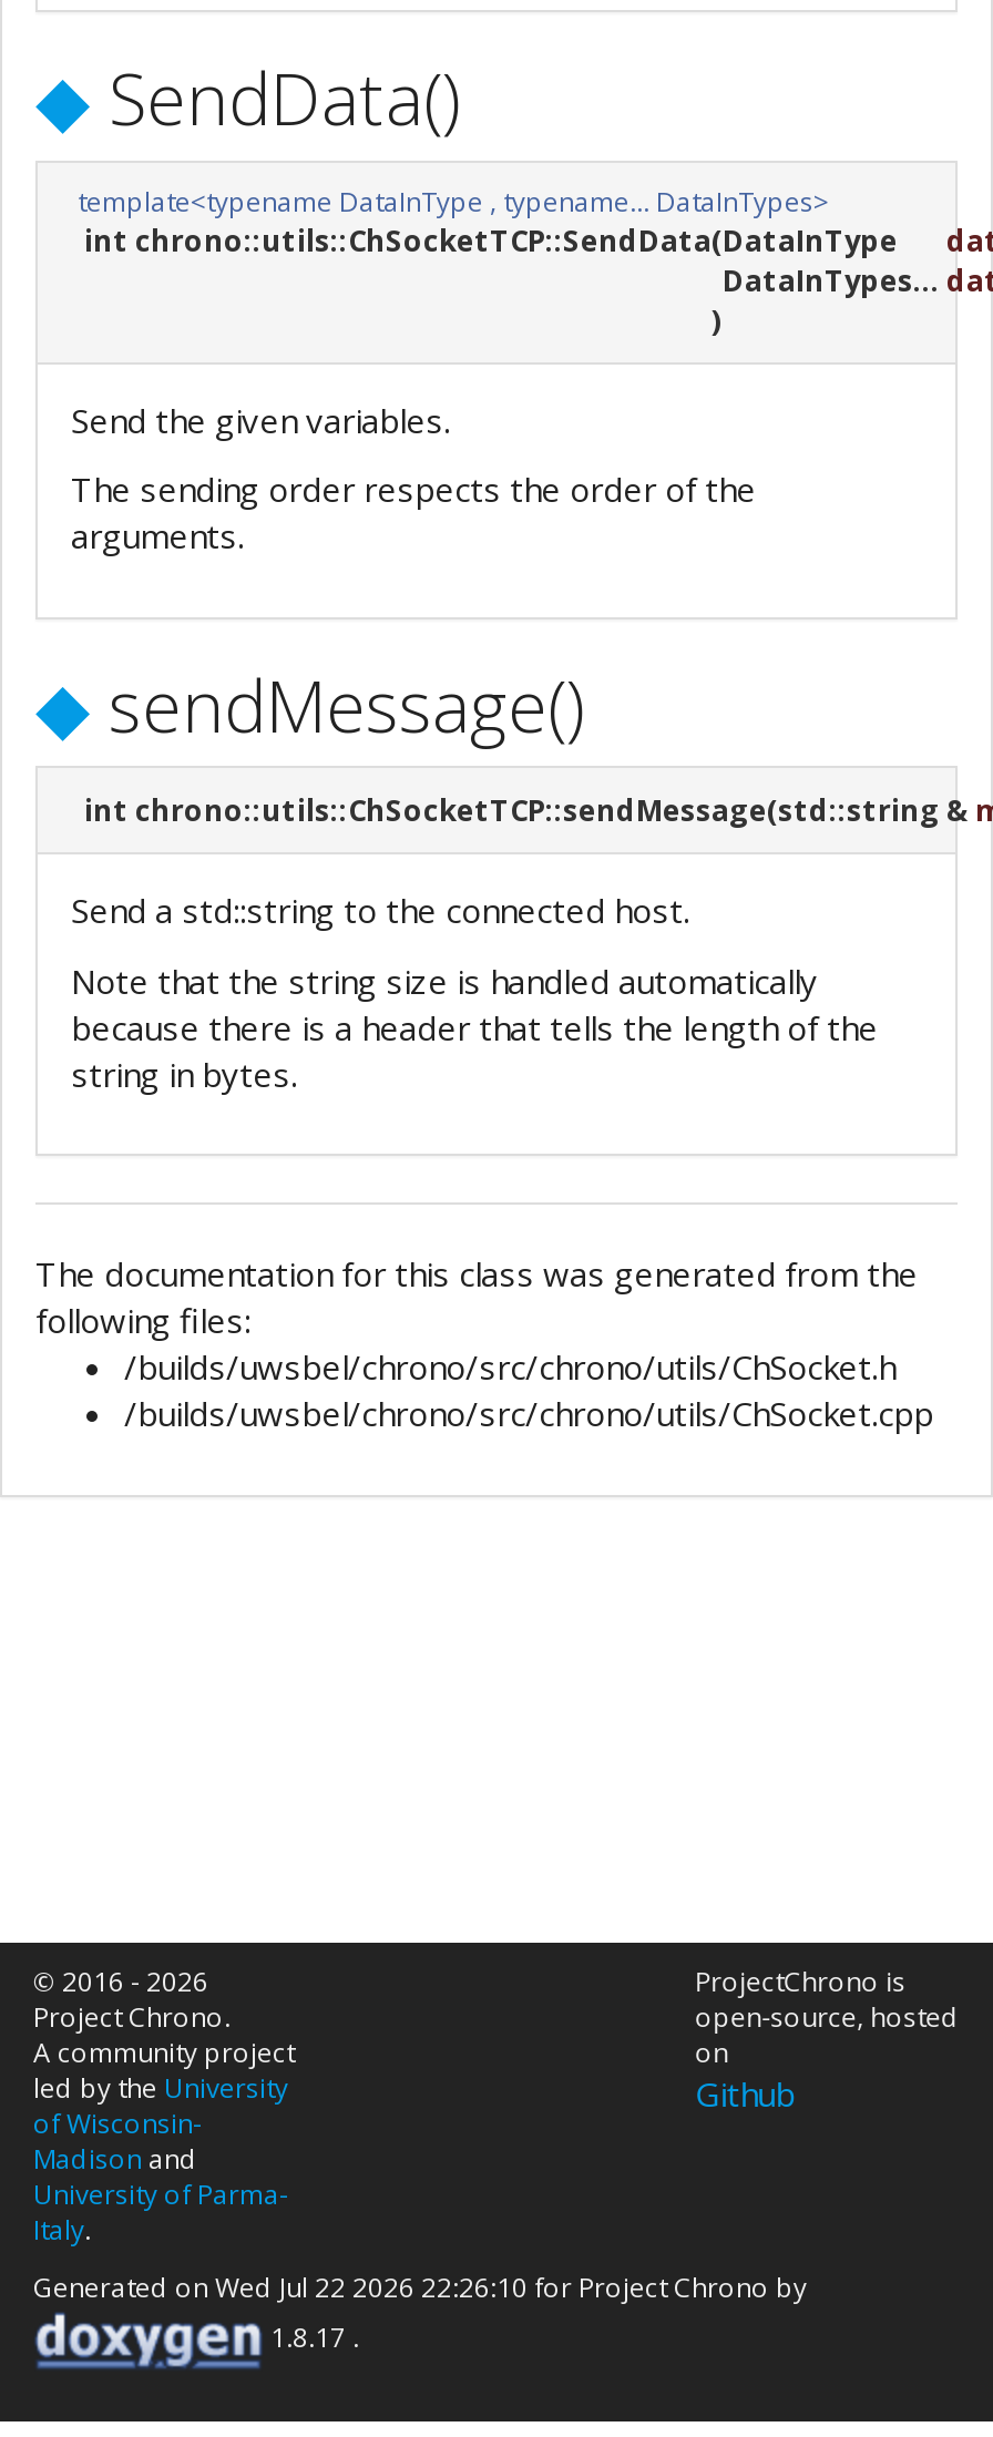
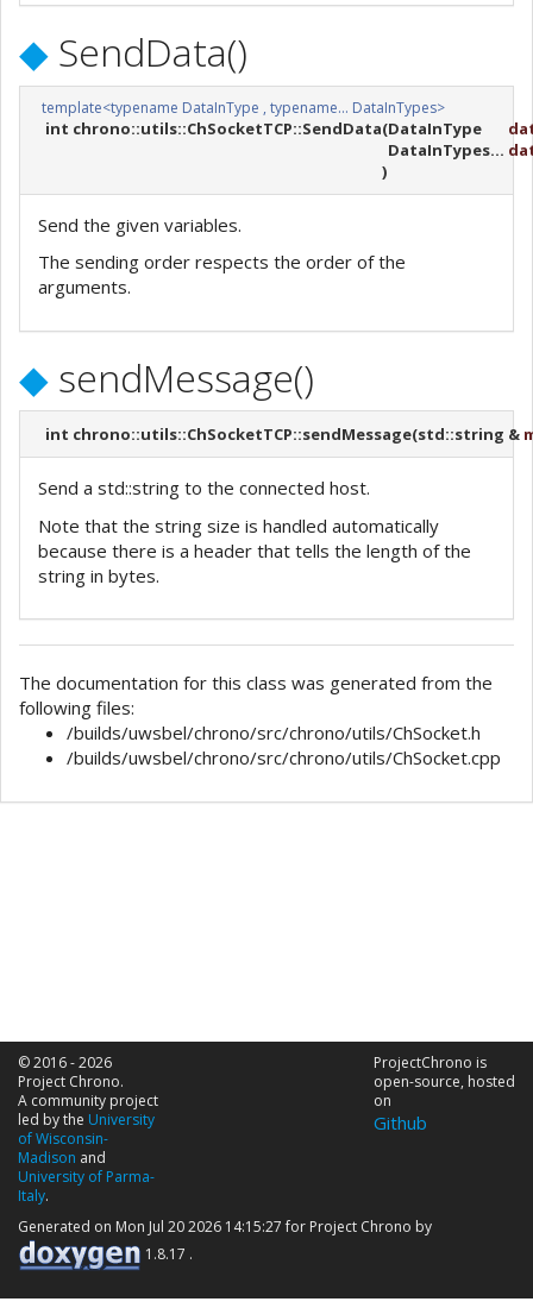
- Generated on Wed Jul 22 2026 22:26:10 for Project Chrono by
+ Generated on Mon Jul 20 2026 14:15:27 for Project Chrono by
